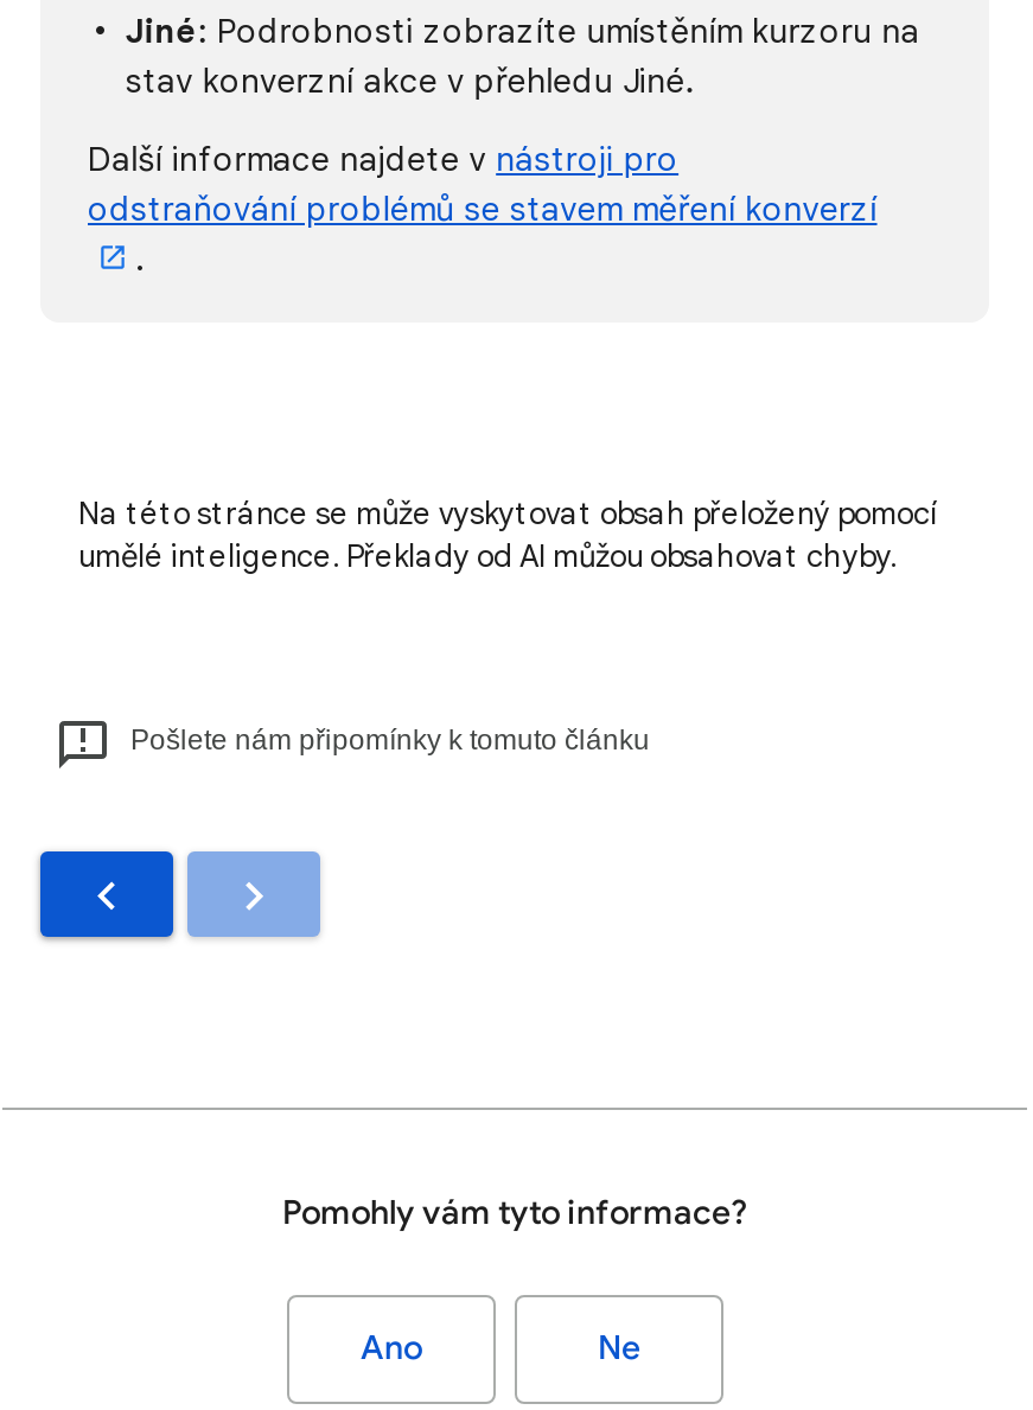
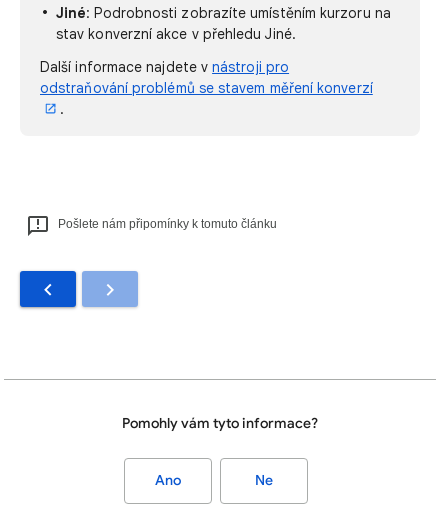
- Na této stránce se může vyskytovat obsah přeložený pomocí
- umělé inteligence. Překlady od AI můžou obsahovat chyby.
